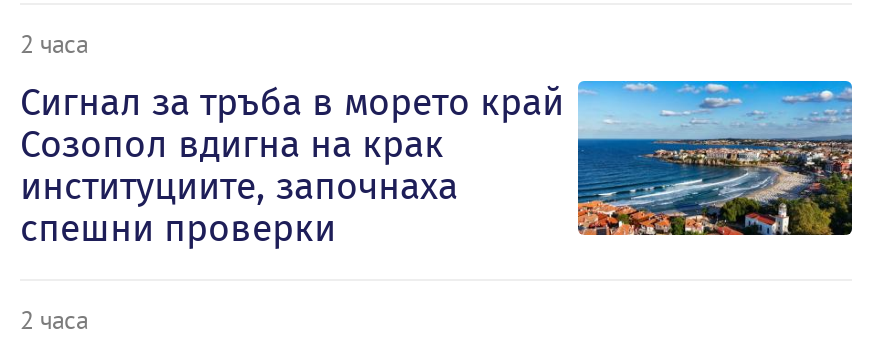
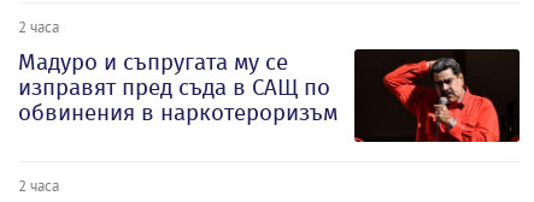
- [image]
- Сигнал за тръба в морето край
- Созопол вдигна на крак
- институциите, започнаха
- спешни проверки
+ [image]
+ Мадуро и съпругата му се
+ изправят пред съда в САЩ по
+ обвинения в наркотероризъм
